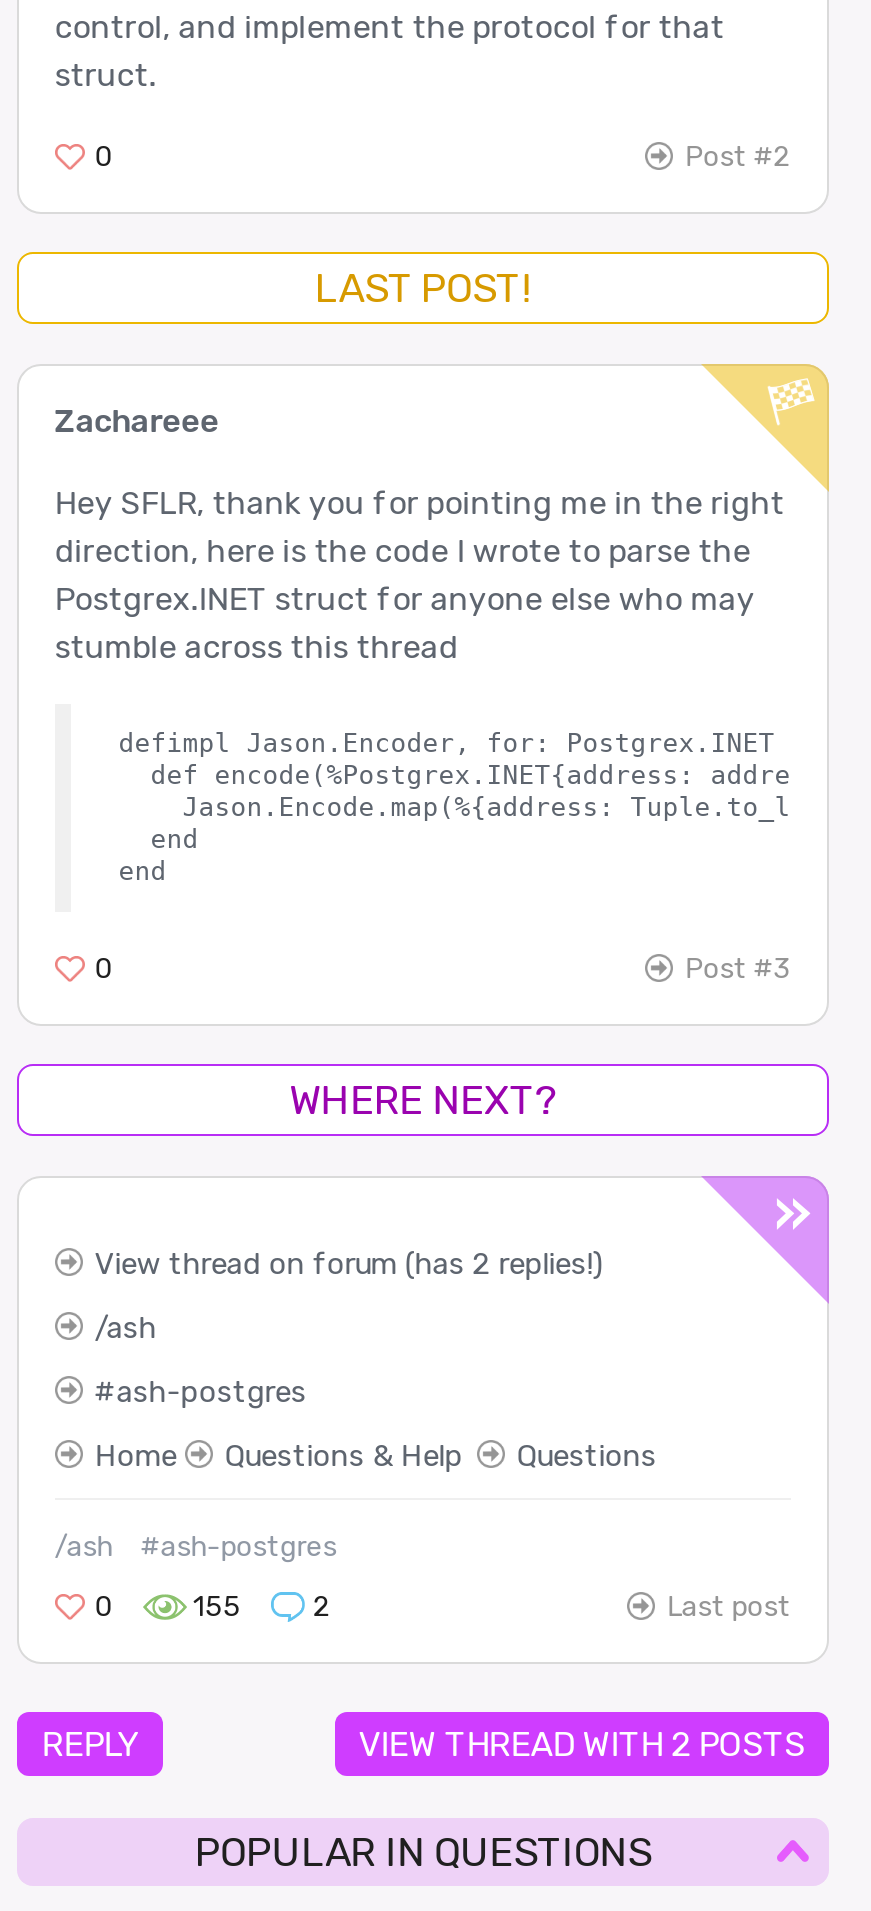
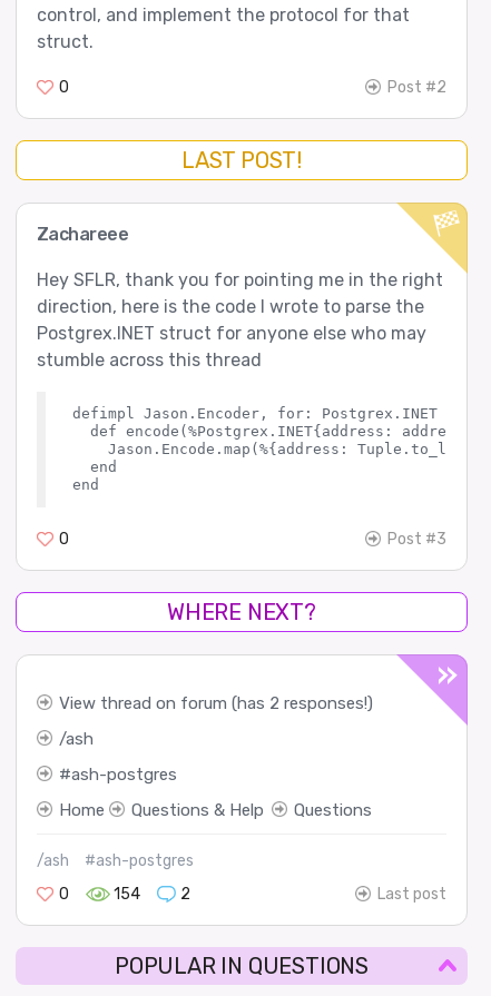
- View thread on forum (has 2 replies!)
+ View thread on forum (has 2 responses!)

- 155
+ 154

- REPLY
- VIEW THREAD WITH 2 POSTS
